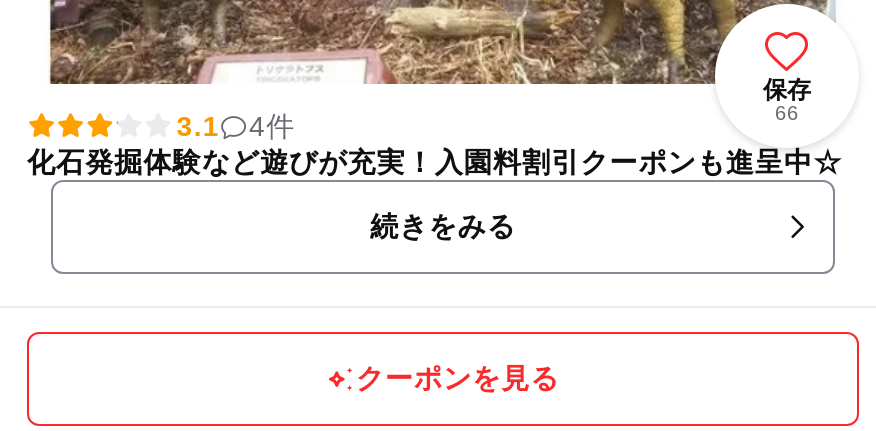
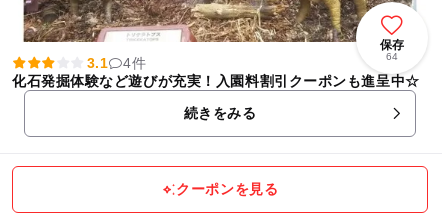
- 66
+ 64
